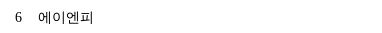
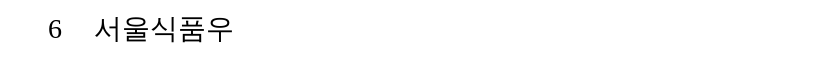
- 에이엔피
+ 서울식품우
